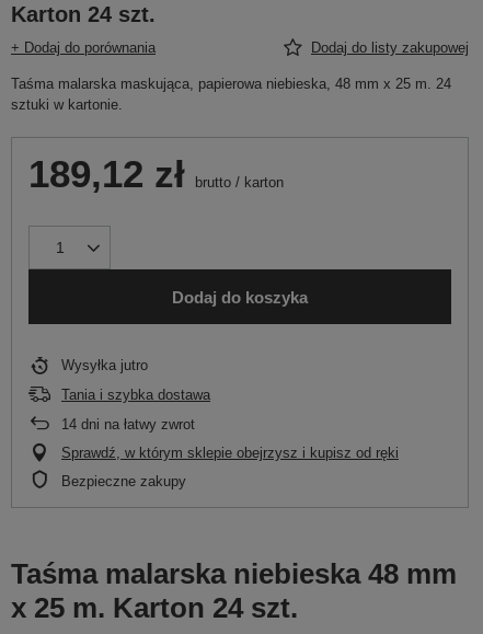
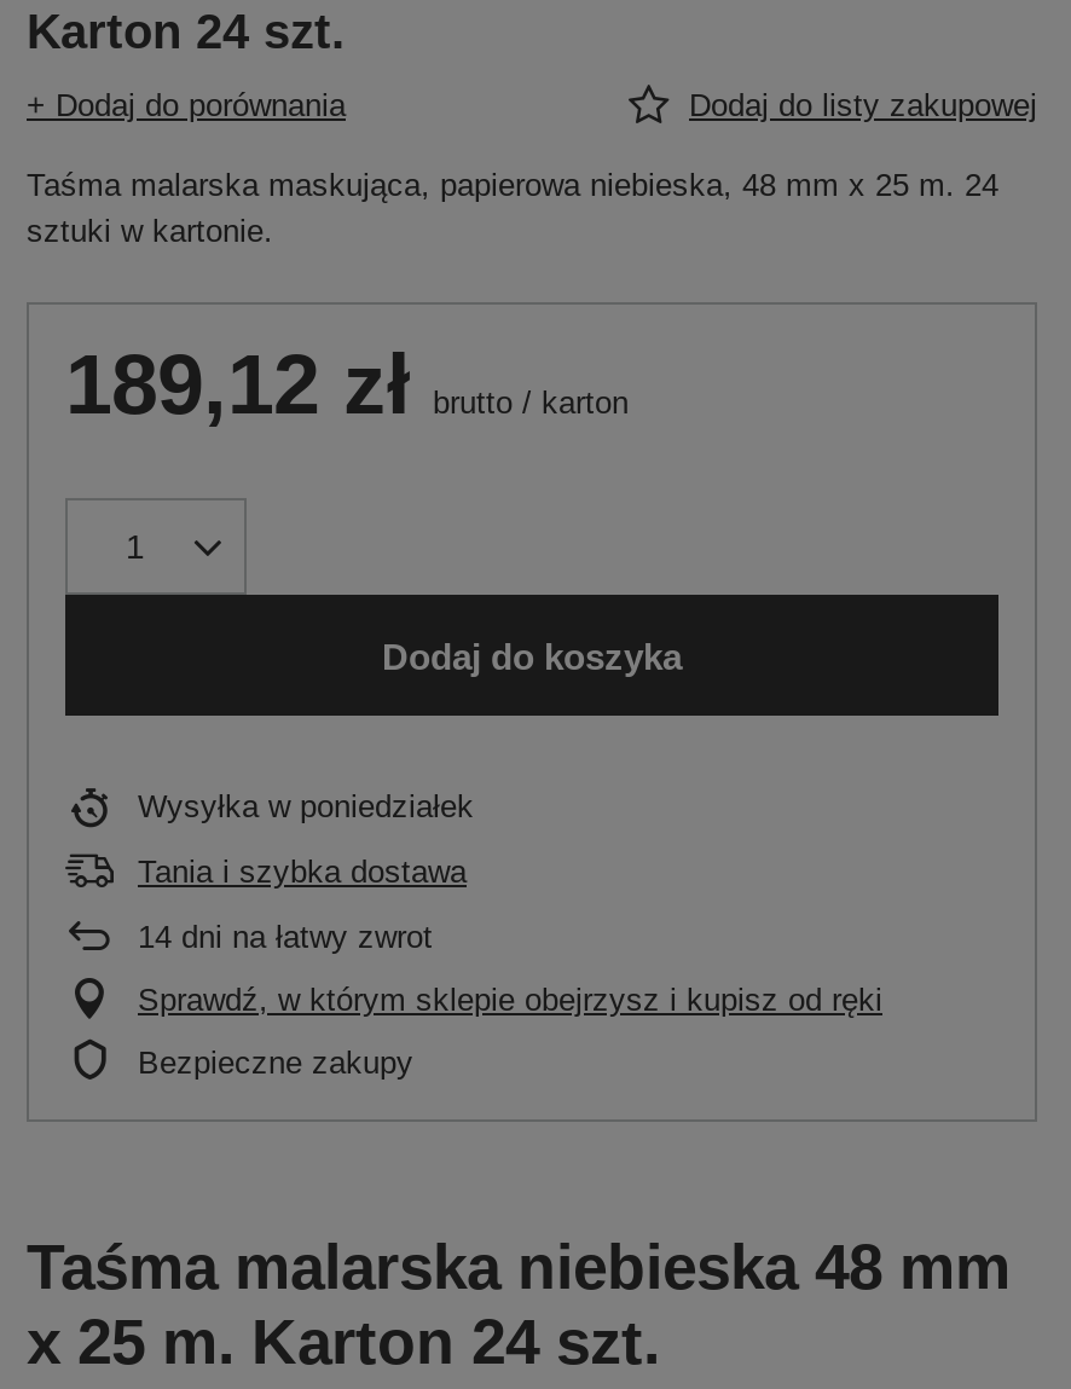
- Wysyłka jutro
+ Wysyłka w poniedziałek
